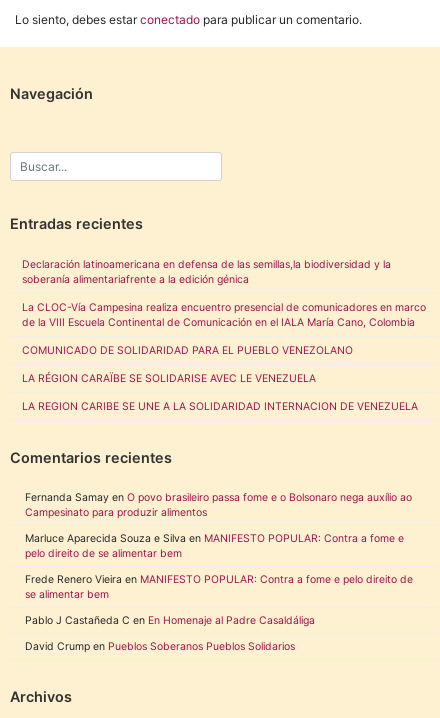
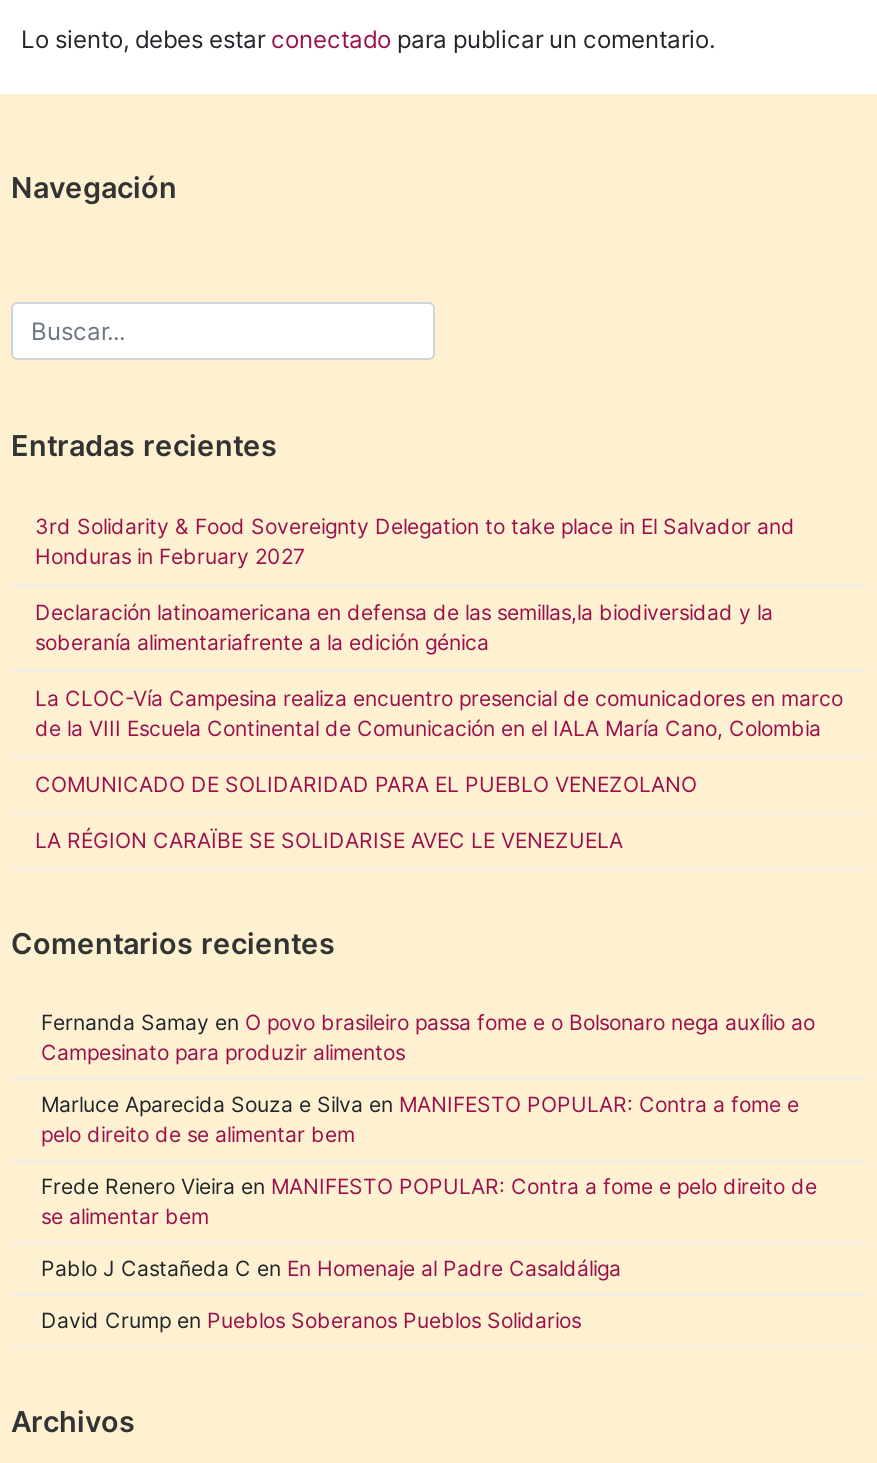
+ 3rd Solidarity & Food Sovereignty Delegation to take place in El Salvador and
+ Honduras in February 2027

moved down: Declaración latinoamericana en defensa de las semillas,la biodiversidad y la | soberanía alimentariafrente a la edición génica | La CLOC-Vía Campesina realiza encuentro presencial de comunicadores en marco | de la VIII Escuela Continental de Comunicación en el IALA María Cano, Colombia | COMUNICADO DE SOLIDARIDAD PARA EL PUEBLO VENEZOLANO | LA RÉGION CARAÏBE SE SOLIDARISE AVEC LE VENEZUELA

- LA REGION CARIBE SE UNE A LA SOLIDARIDAD INTERNACION DE VENEZUELA
